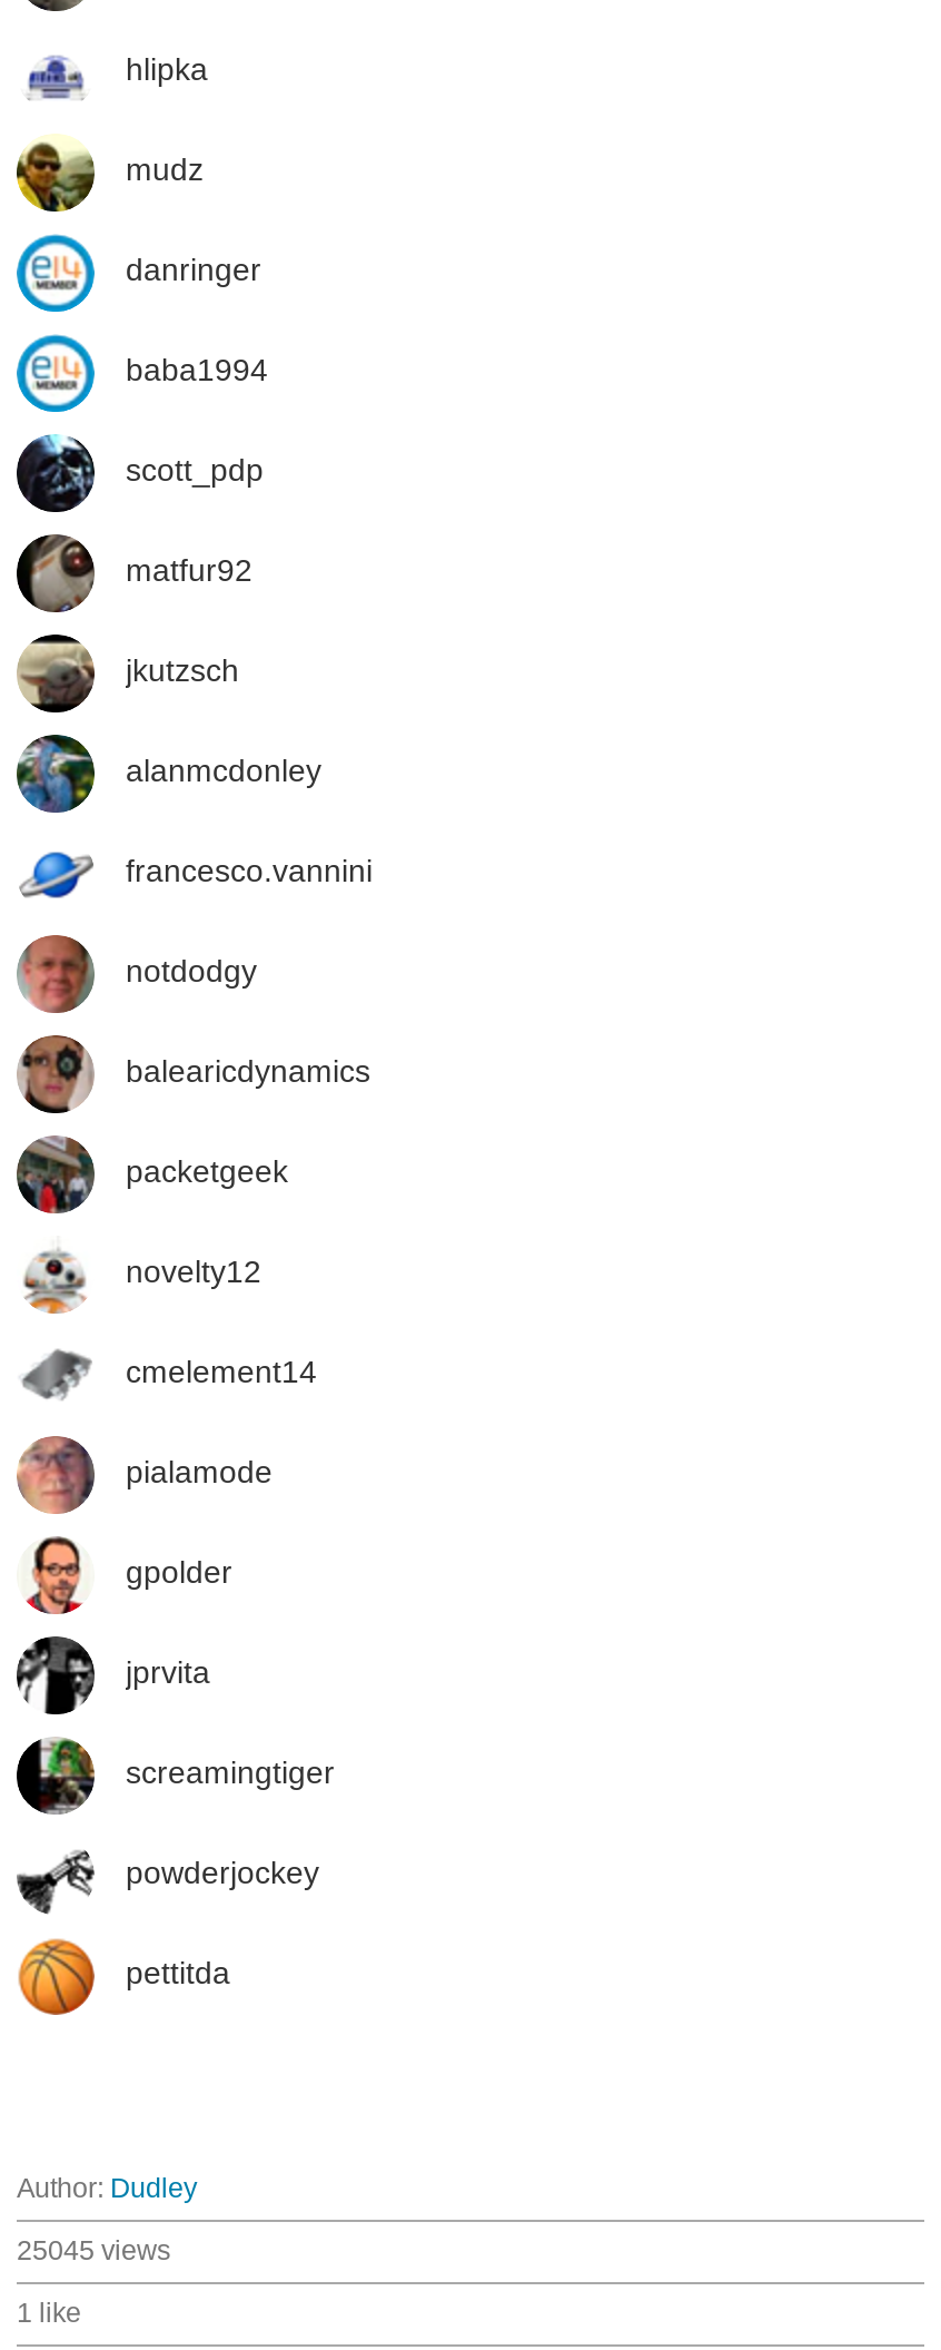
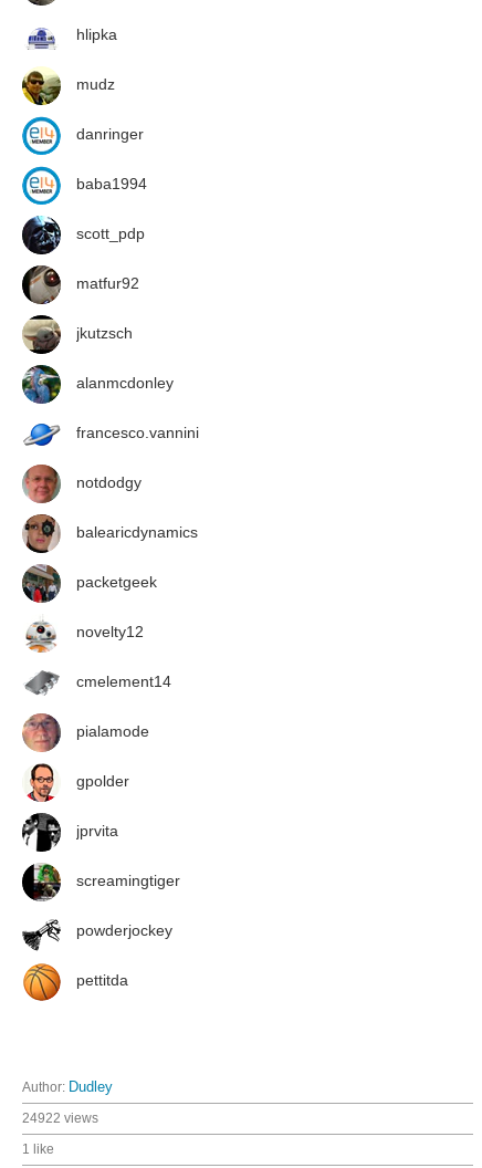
- 25045 views
+ 24922 views
